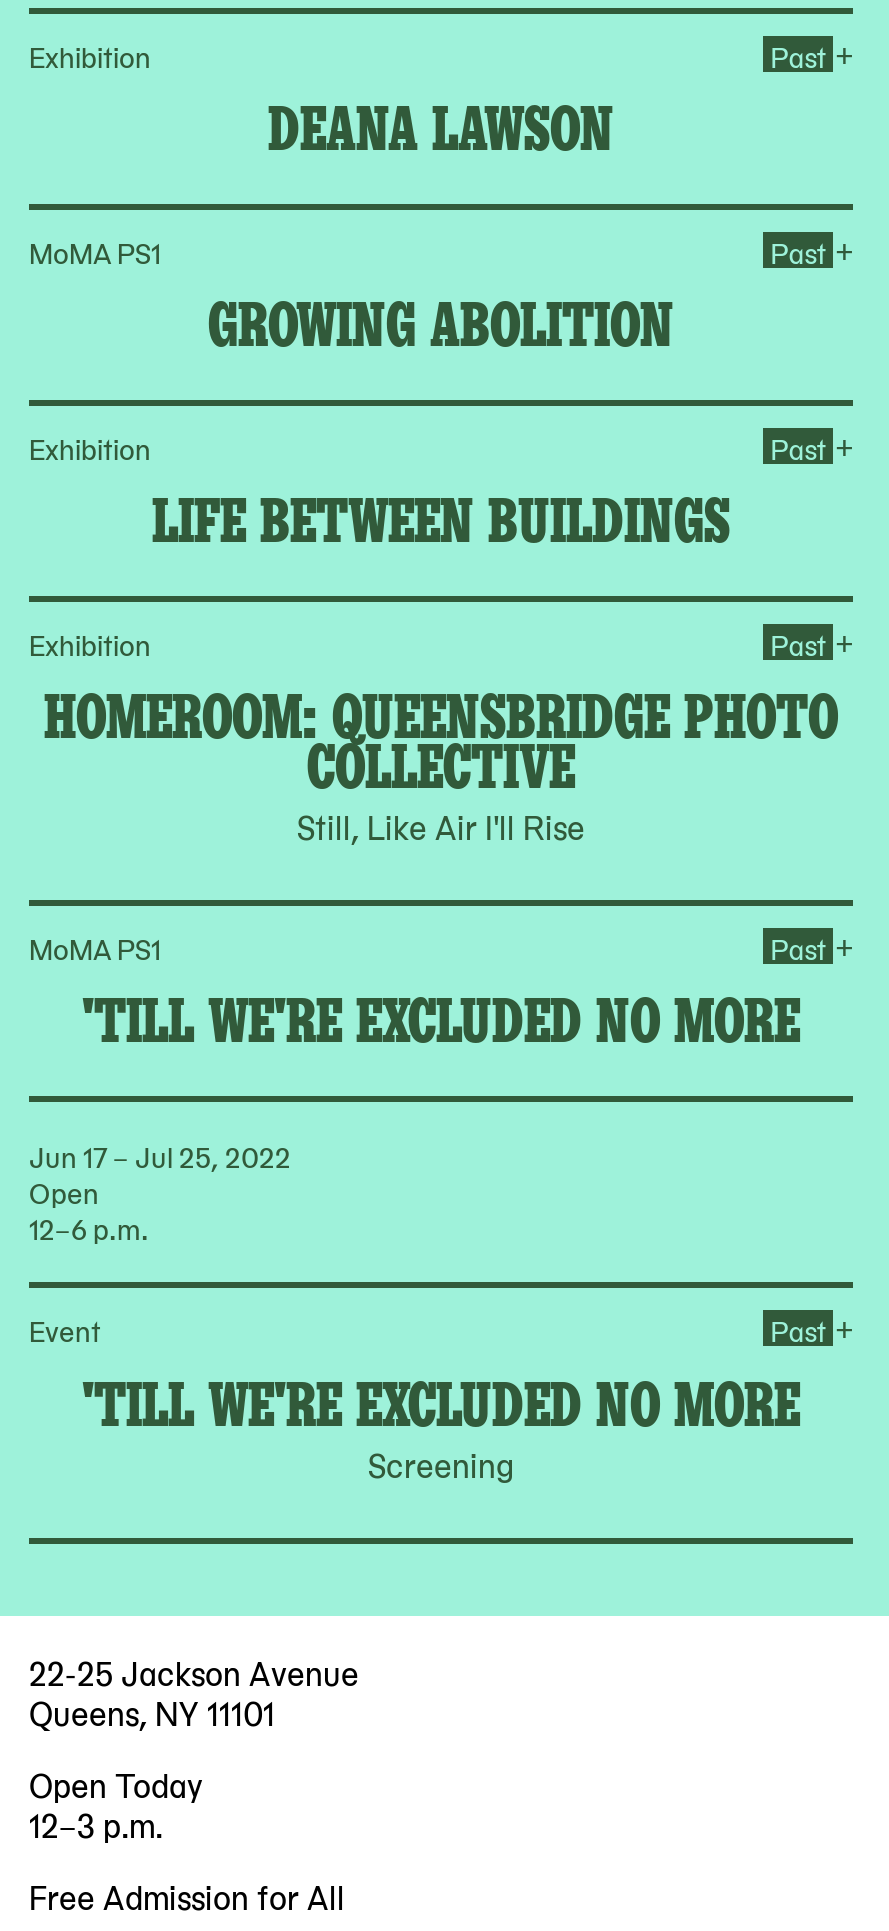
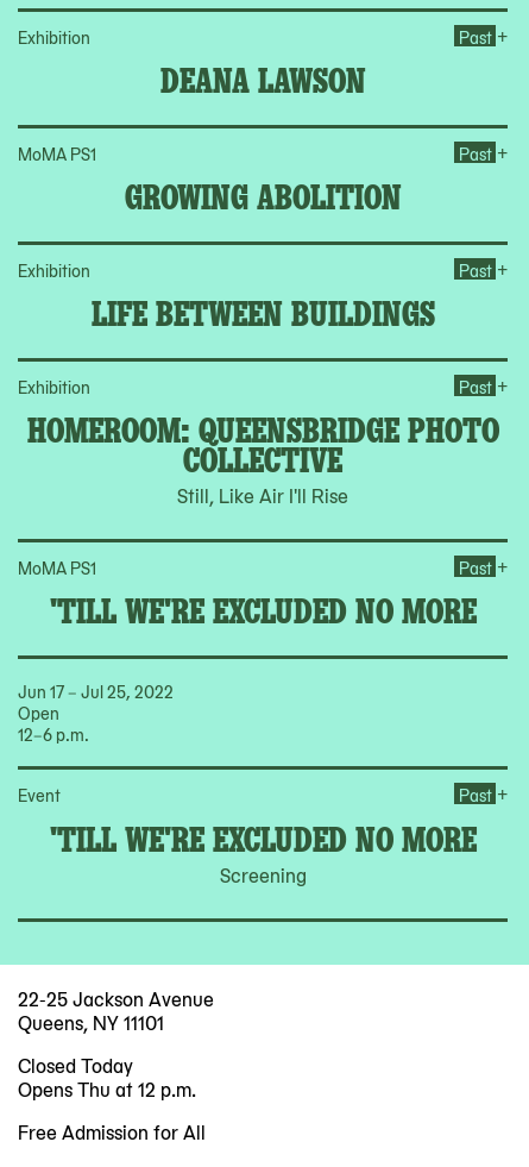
- Open Today
- 12–3 p.m.
+ Closed Today
+ Opens Thu at 12 p.m.
